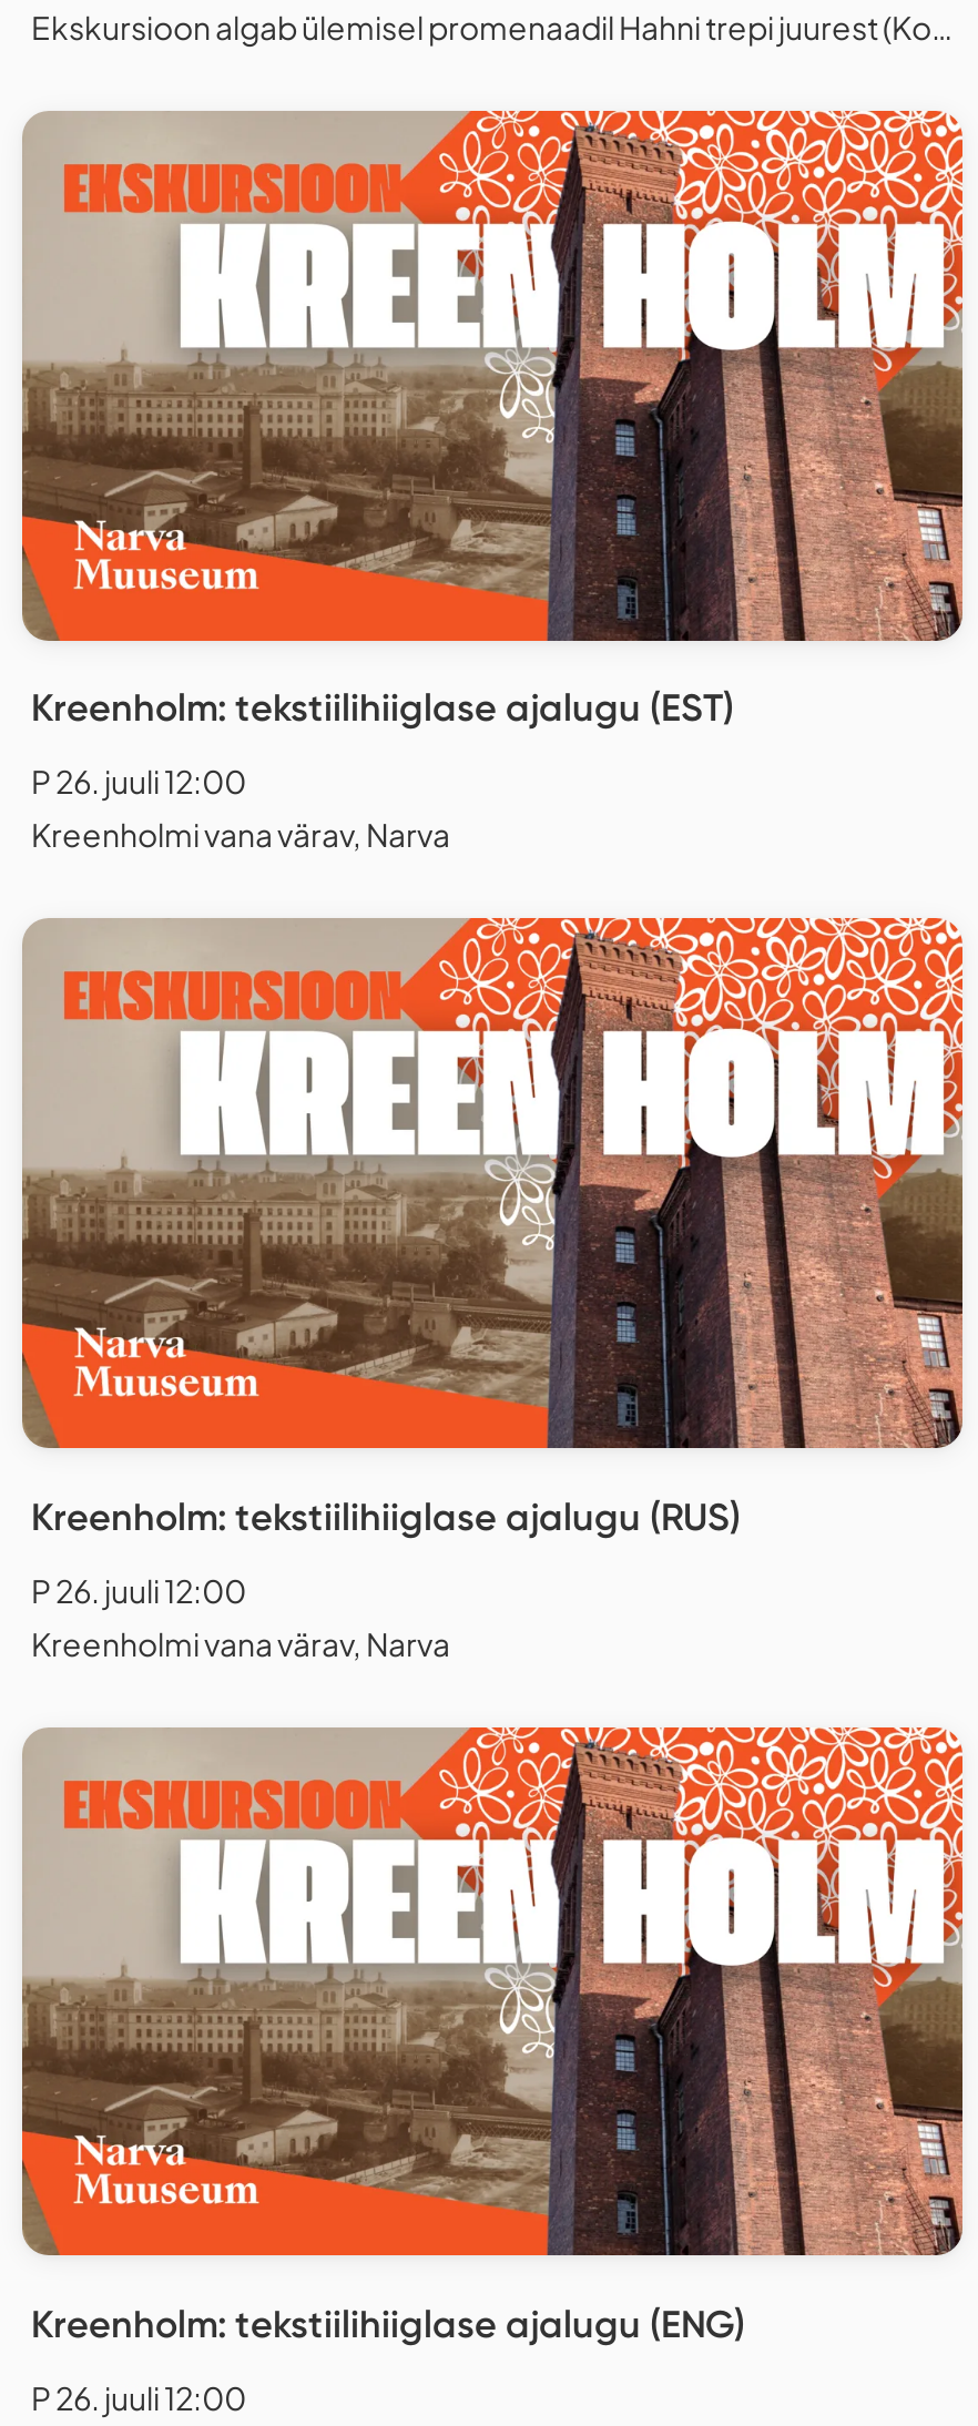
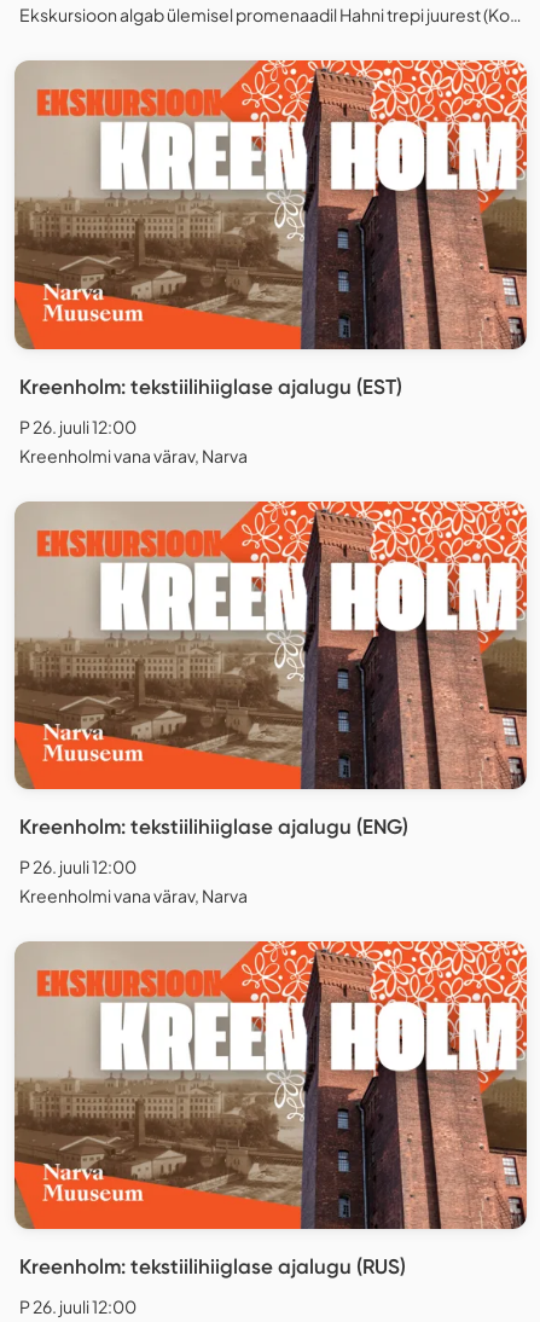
moved down: Kreenholm: tekstiilihiiglase ajalugu (RUS)

moved up: Kreenholm: tekstiilihiiglase ajalugu (ENG)
